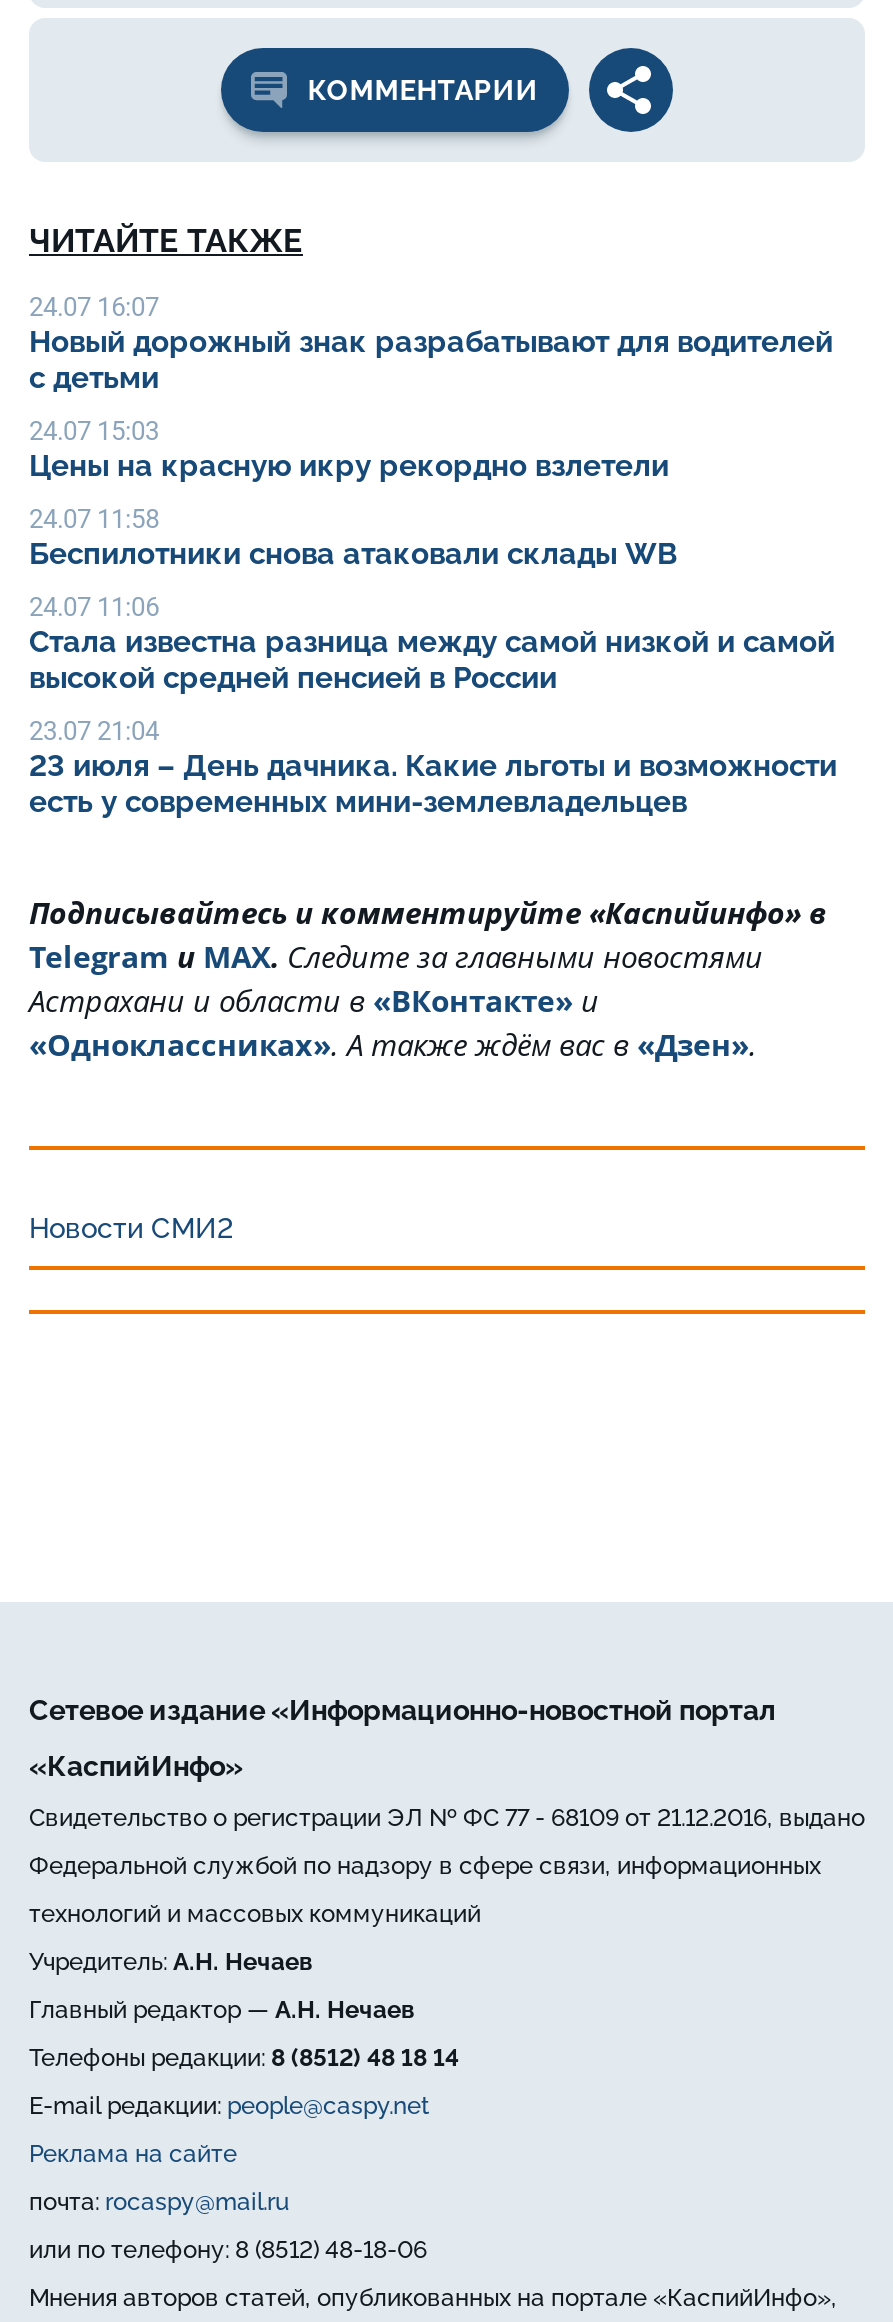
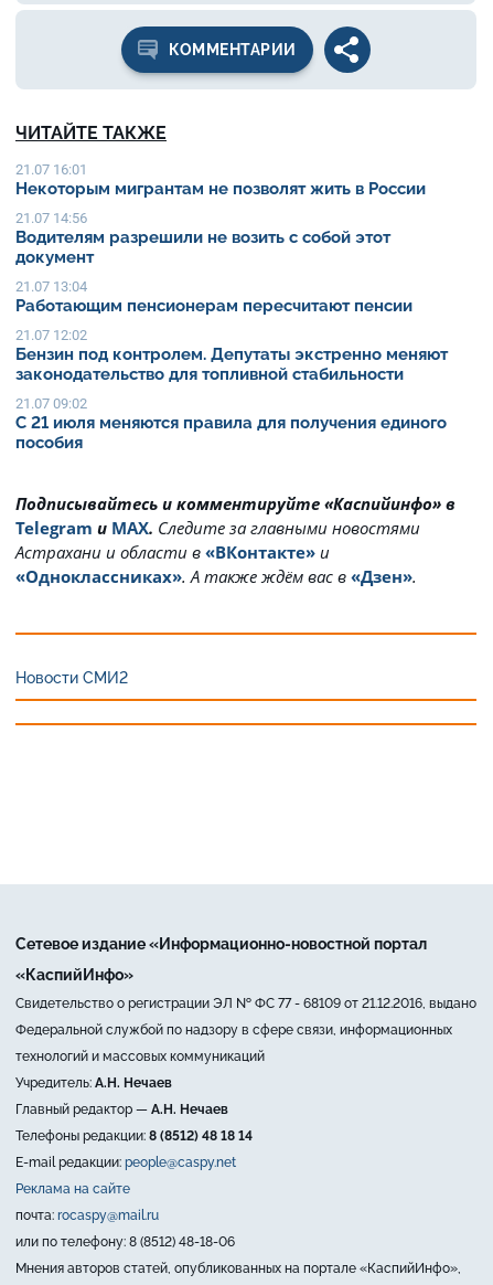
- 24.07 16:07
- Новый дорожный знак разрабатывают для водителей
- с детьми
+ 21.07 16:01
+ Некоторым мигрантам не позволят жить в России

- 24.07 15:03
- Цены на красную икру рекордно взлетели
+ 21.07 14:56
+ Водителям разрешили не возить с собой этот
+ документ

- 24.07 11:58
- Беспилотники снова атаковали склады WB
+ 21.07 13:04
+ Работающим пенсионерам пересчитают пенсии

- 24.07 11:06
- Стала известна разница между самой низкой и самой
- высокой средней пенсией в России
+ 21.07 12:02
+ Бензин под контролем. Депутаты экстренно меняют
+ законодательство для топливной стабильности

- 23.07 21:04
- 23 июля – День дачника. Какие льготы и возможности
- есть у современных мини-землевладельцев
+ 21.07 09:02
+ С 21 июля меняются правила для получения единого
+ пособия
